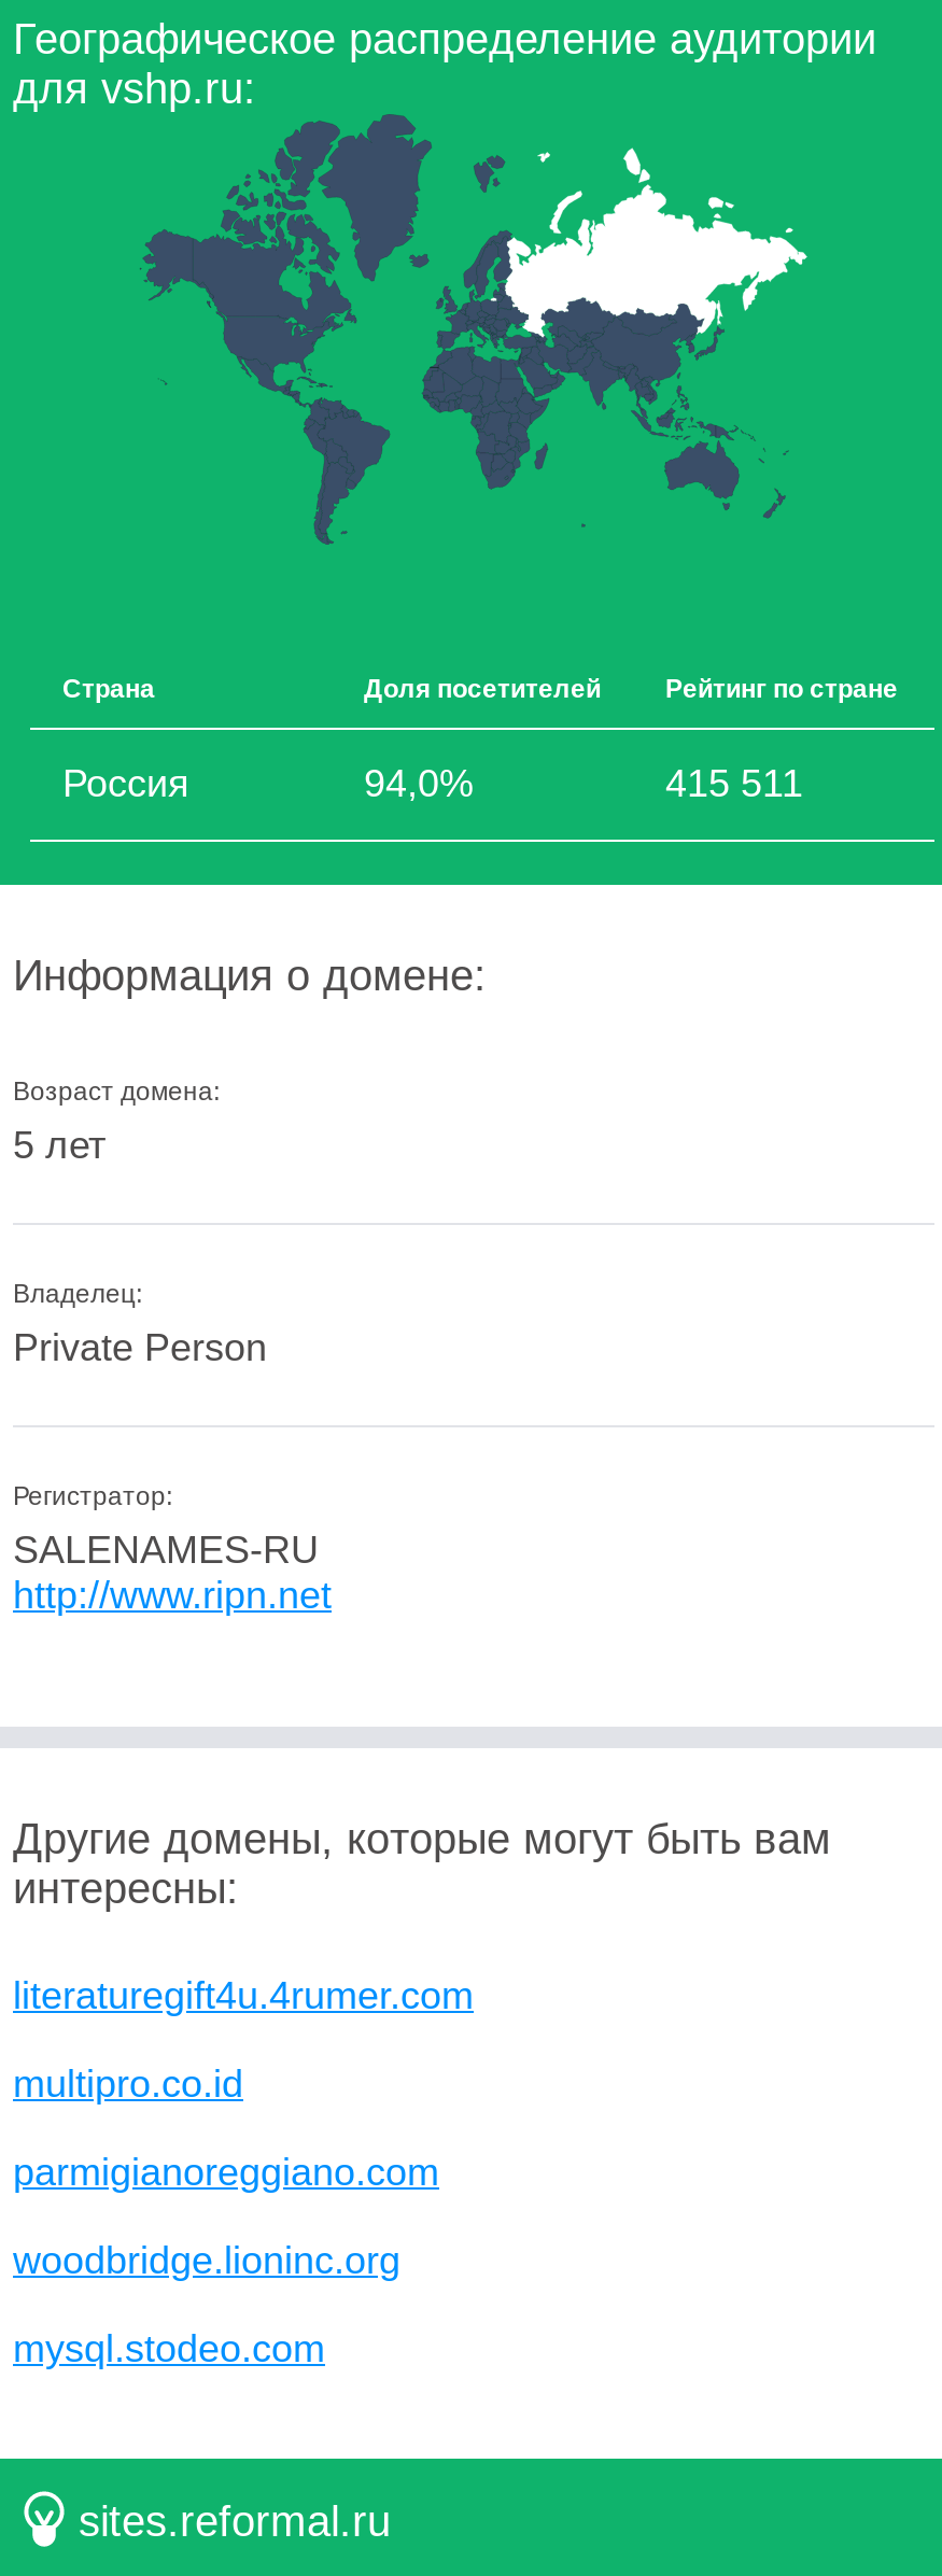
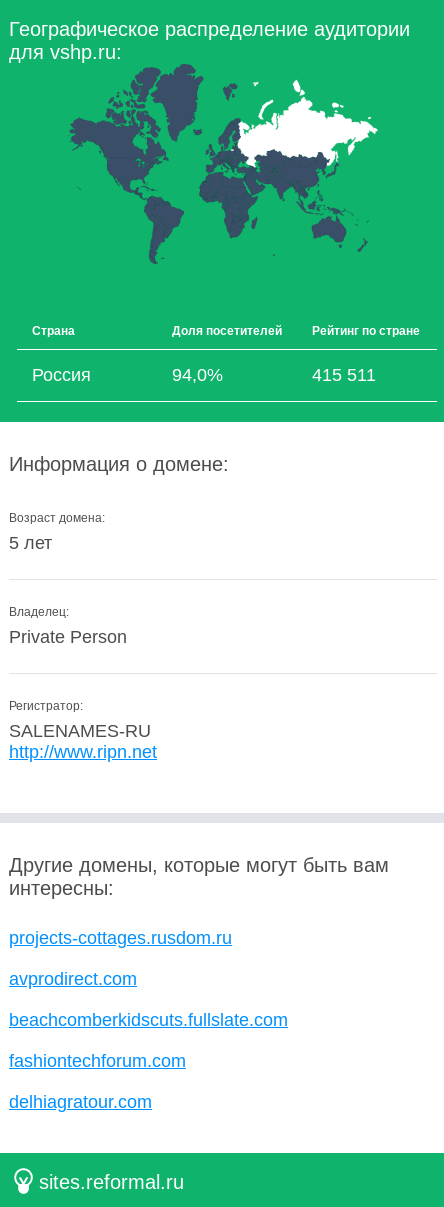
- literaturegift4u.4rumer.com
+ projects-cottages.rusdom.ru

- multipro.co.id
+ avprodirect.com

- parmigianoreggiano.com
+ beachcomberkidscuts.fullslate.com

- woodbridge.lioninc.org
+ fashiontechforum.com

- mysql.stodeo.com
+ delhiagratour.com
